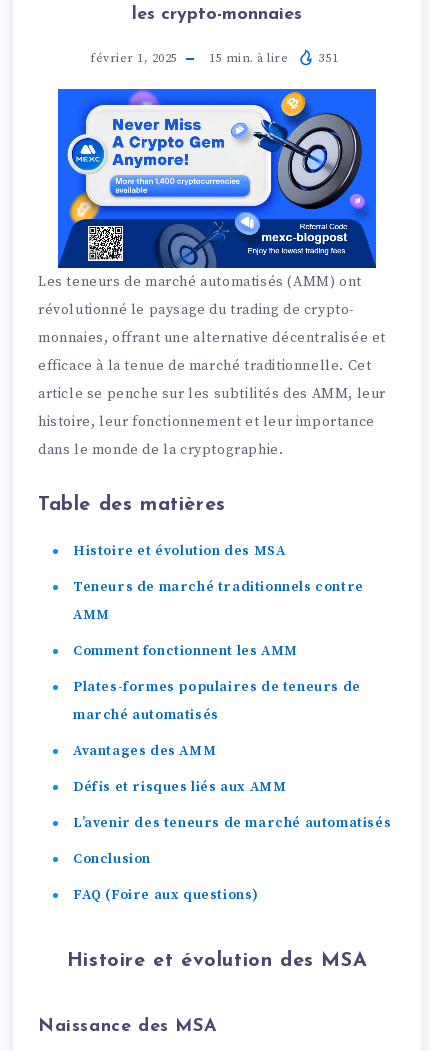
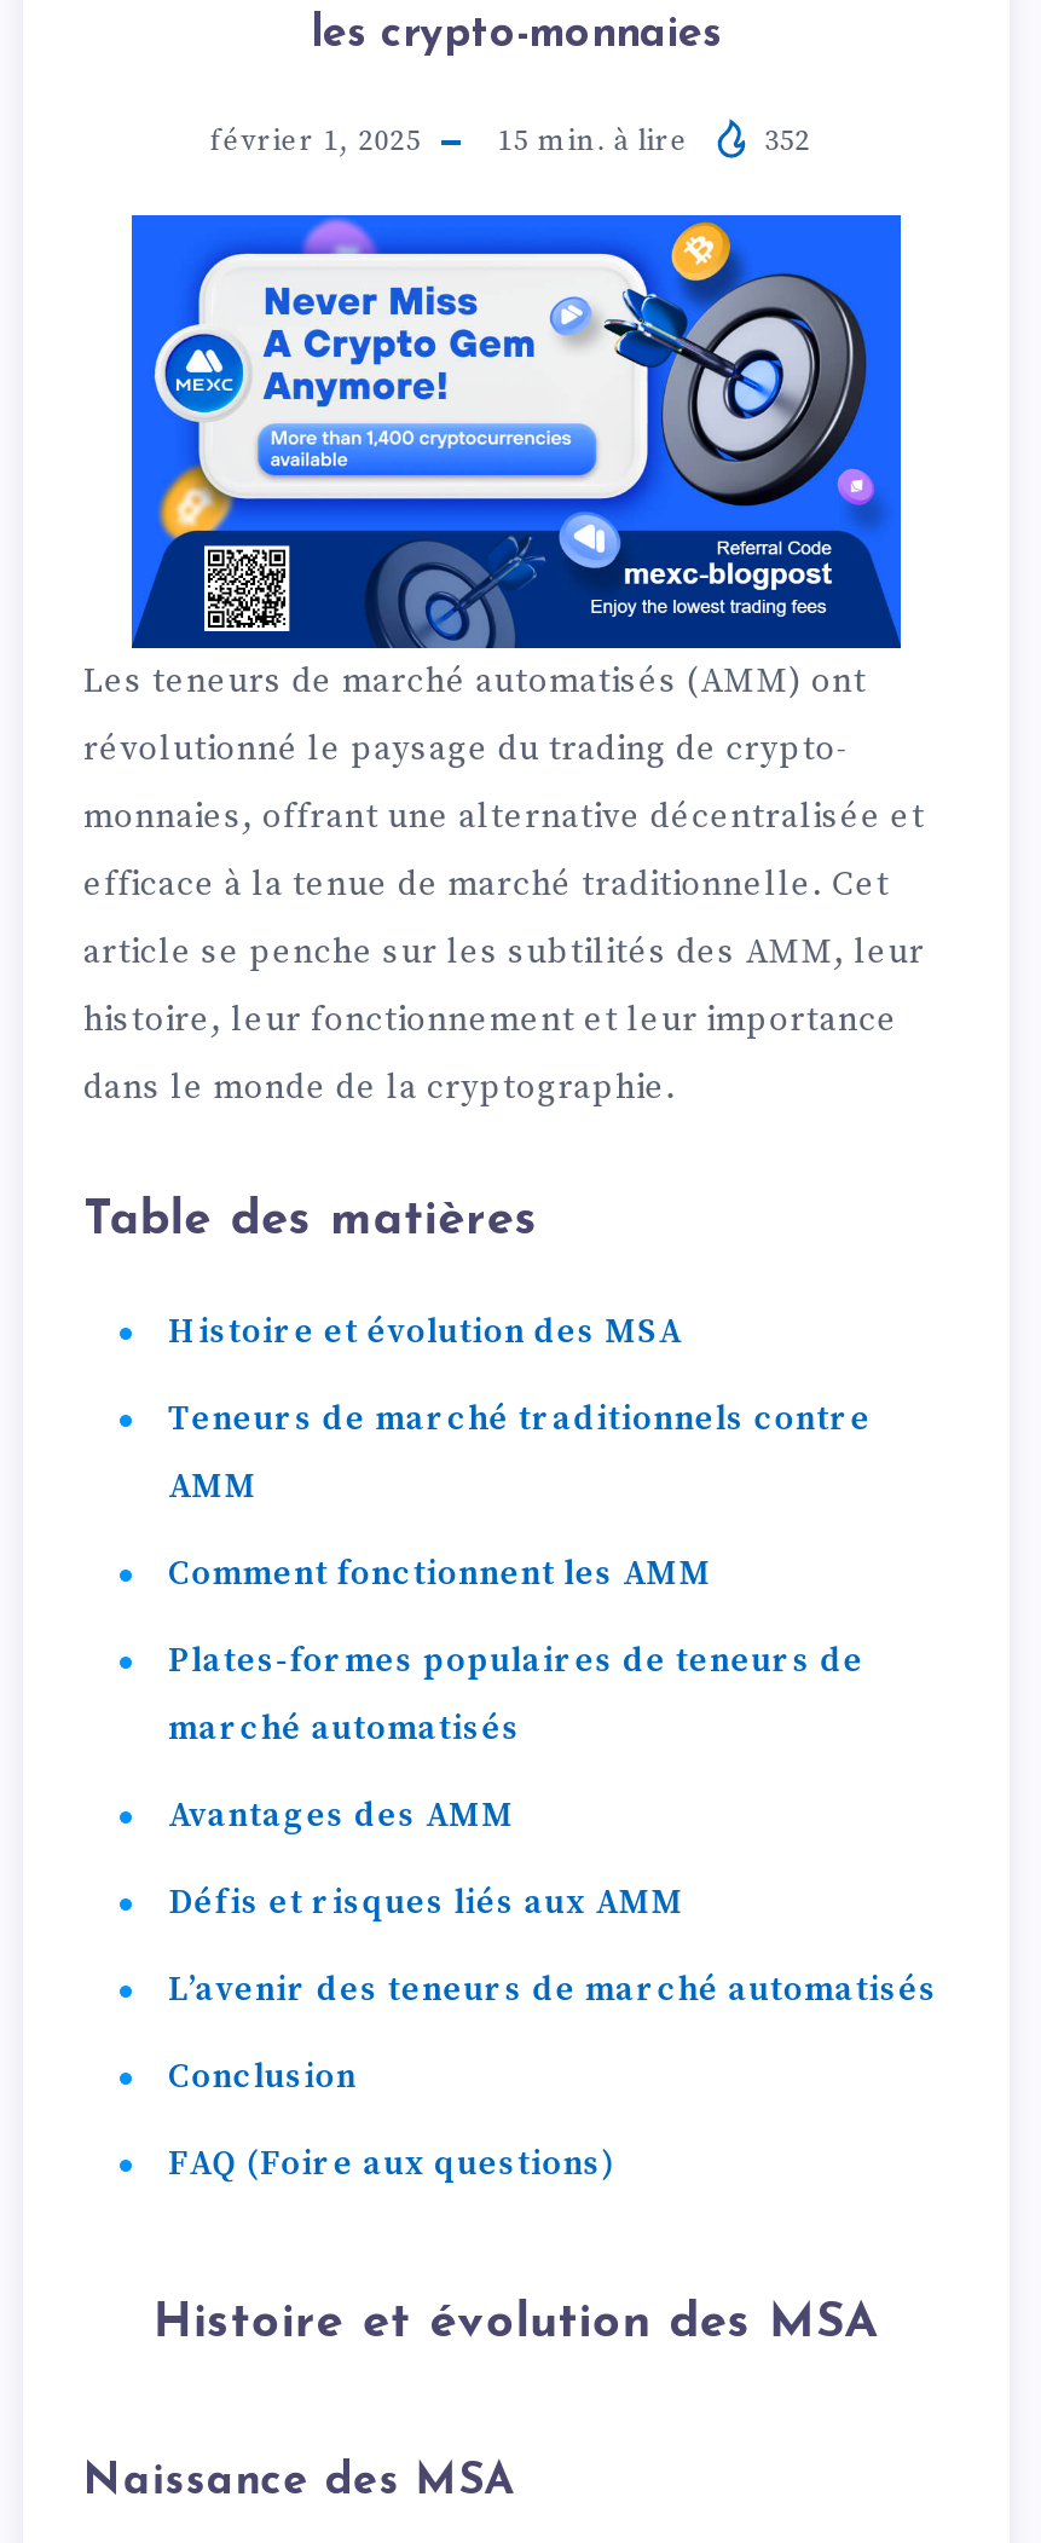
- 15 min. à lire 351
+ 15 min. à lire 352
